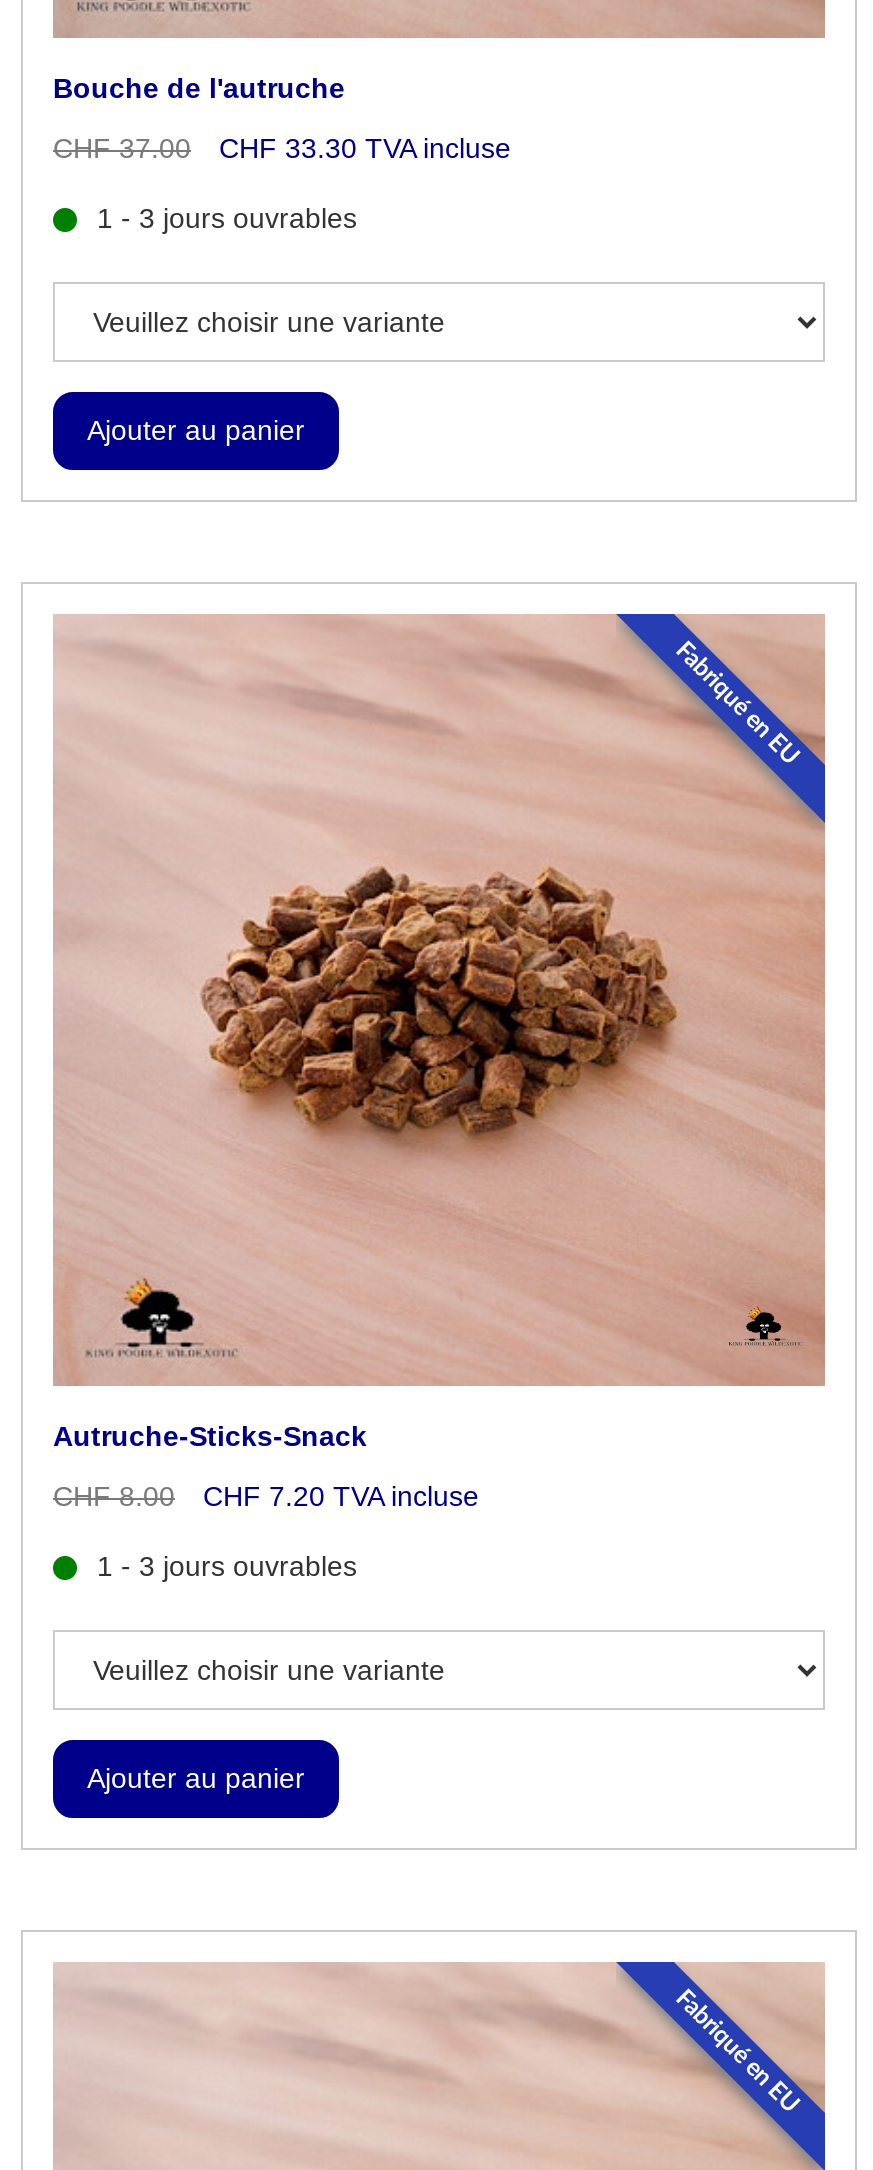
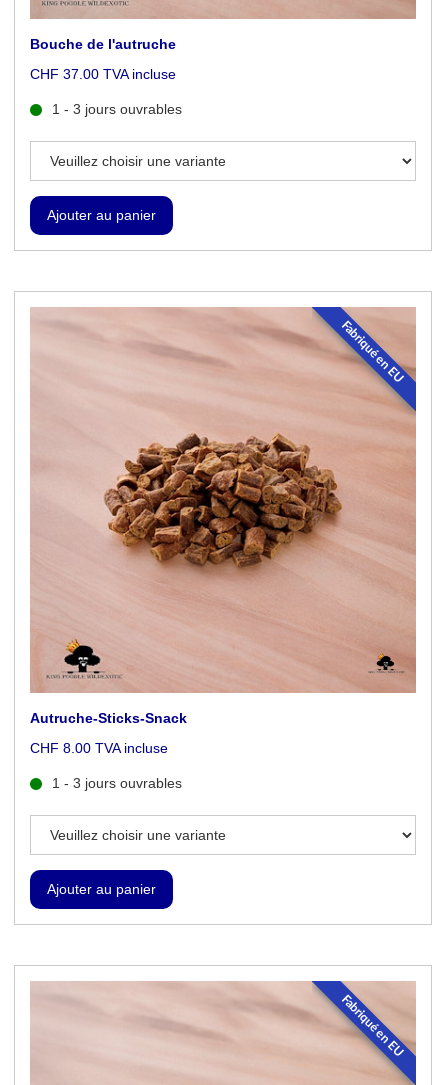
- CHF 37.00
- CHF 33.30 TVA incluse
+ CHF 37.00 TVA incluse

- CHF 8.00
- CHF 7.20 TVA incluse
+ CHF 8.00 TVA incluse
